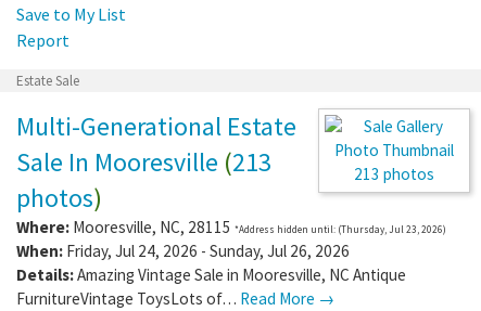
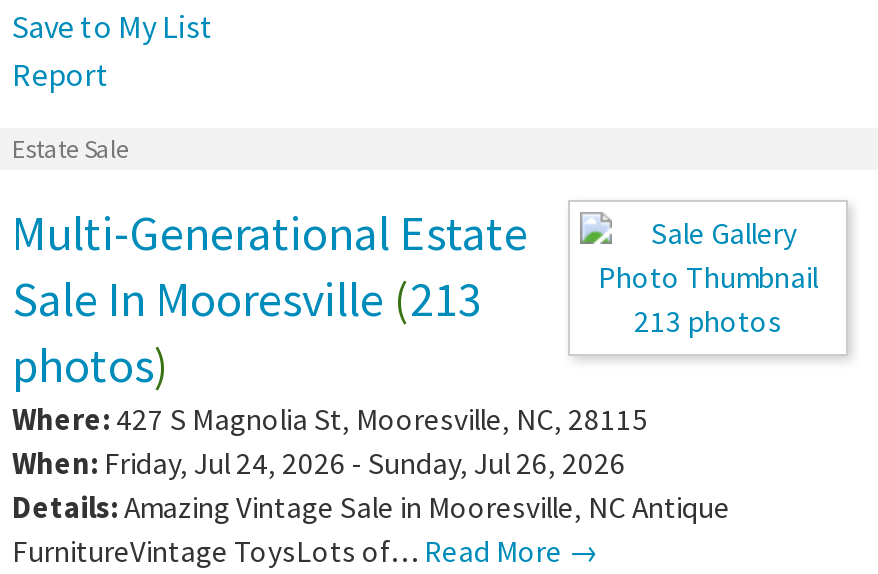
- Where: Mooresville, NC, 28115 *Address hidden until: (Thursday, Jul 23, 2026)
+ Where: 427 S Magnolia St, Mooresville, NC, 28115
